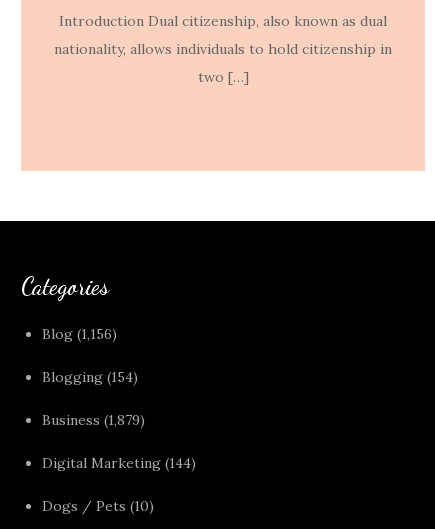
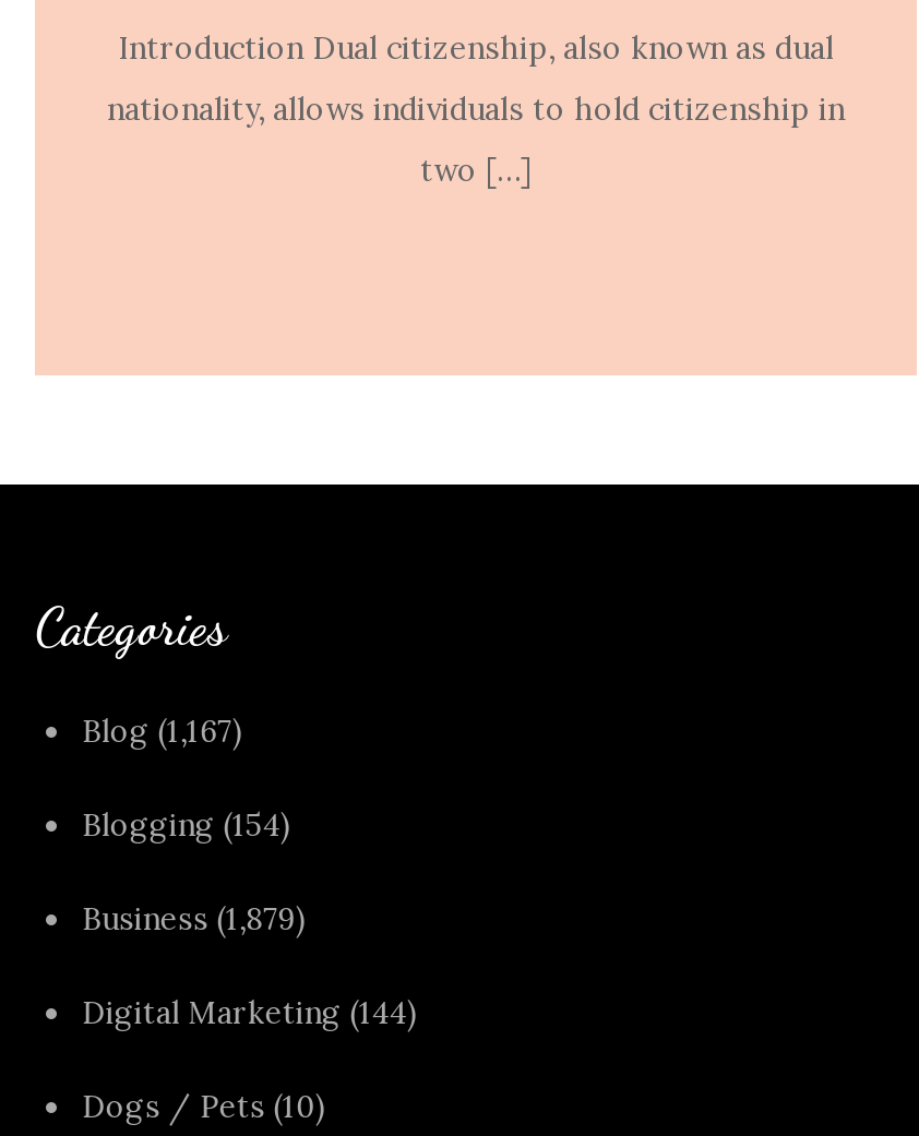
- Blog (1,156)
+ Blog (1,167)
